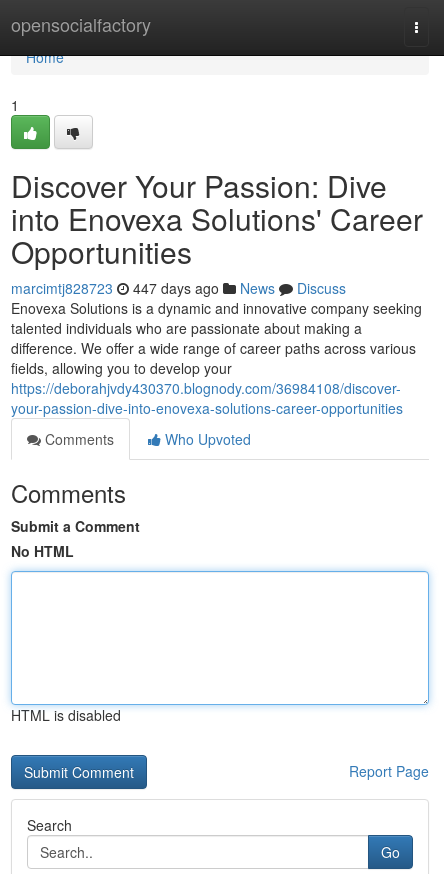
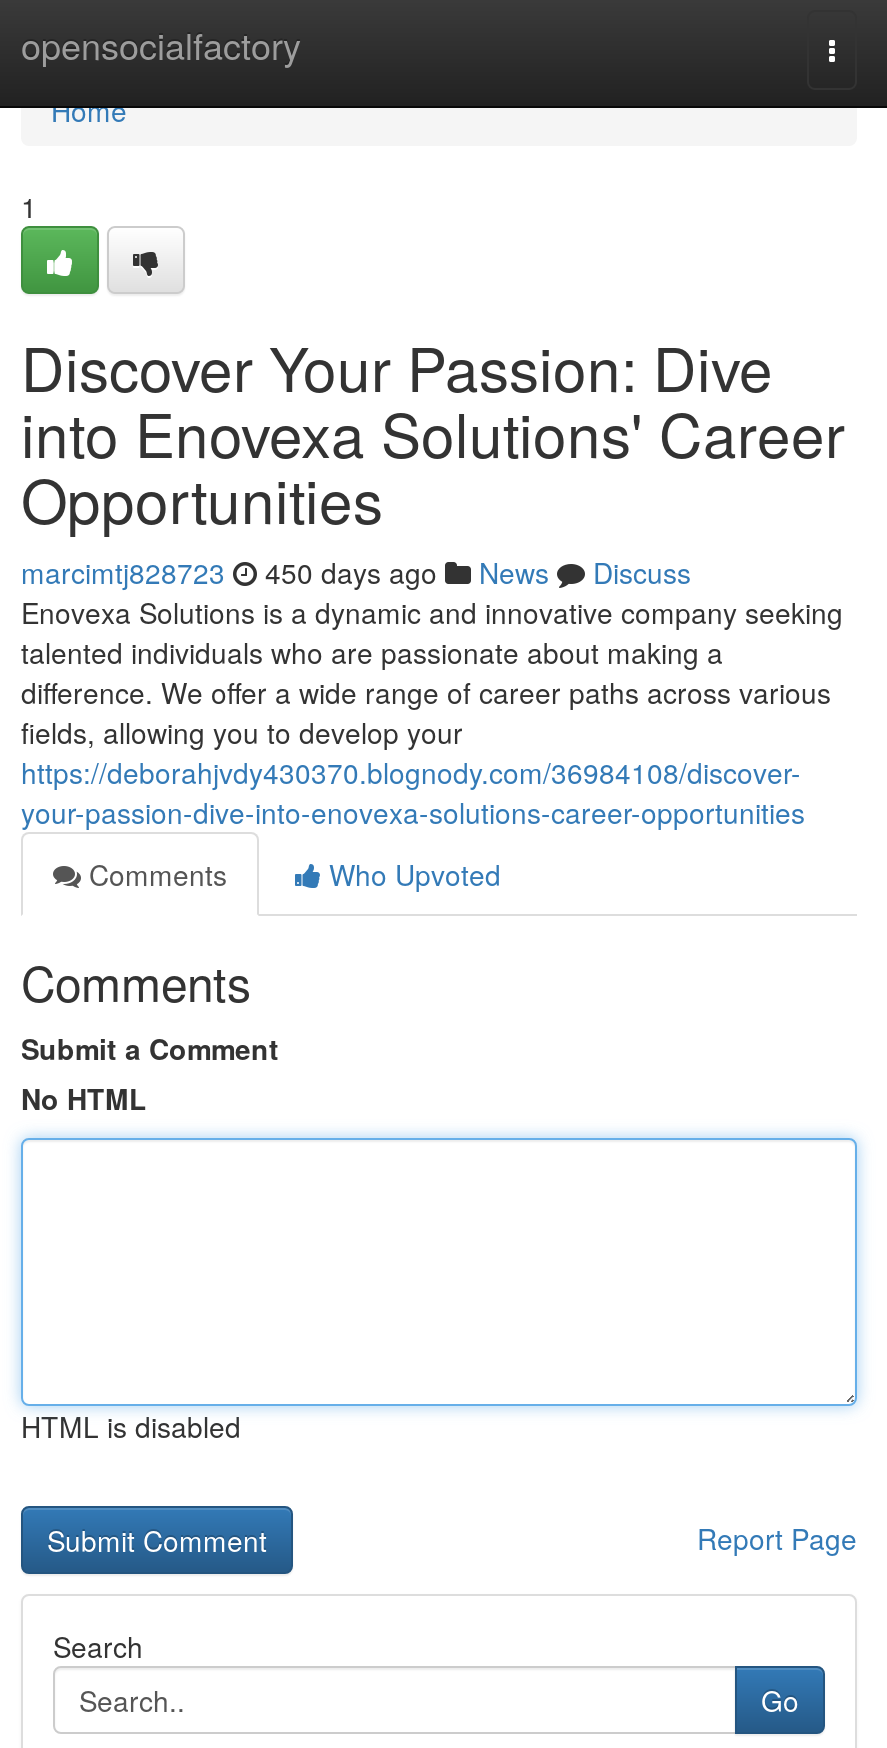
- marcimtj828723 447 days ago News Discuss
+ marcimtj828723 450 days ago News Discuss
